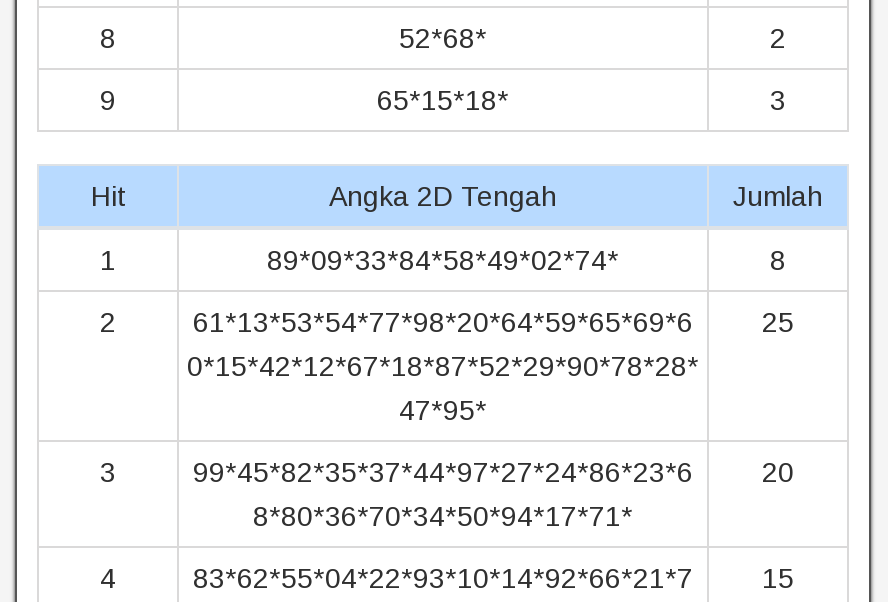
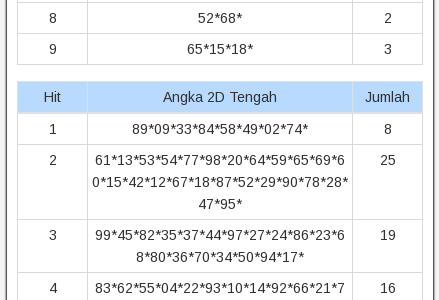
- 20
+ 19

- 8*80*36*70*34*50*94*17*71*
+ 8*80*36*70*34*50*94*17*

- 15
+ 16
